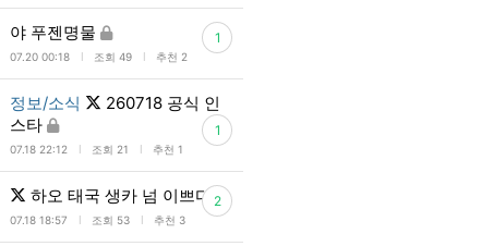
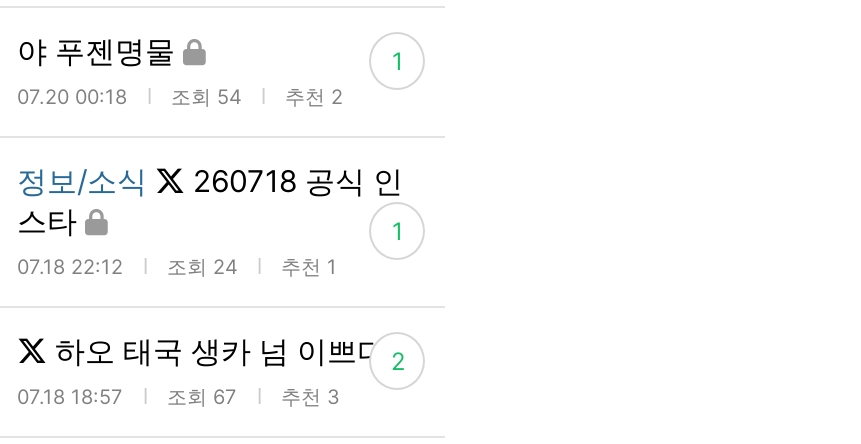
- 07.20 00:18 조회 49 추천 2
+ 07.20 00:18 조회 54 추천 2

- 07.18 22:12 조회 21 추천 1
+ 07.18 22:12 조회 24 추천 1

- 07.18 18:57 조회 53 추천 3
+ 07.18 18:57 조회 67 추천 3
